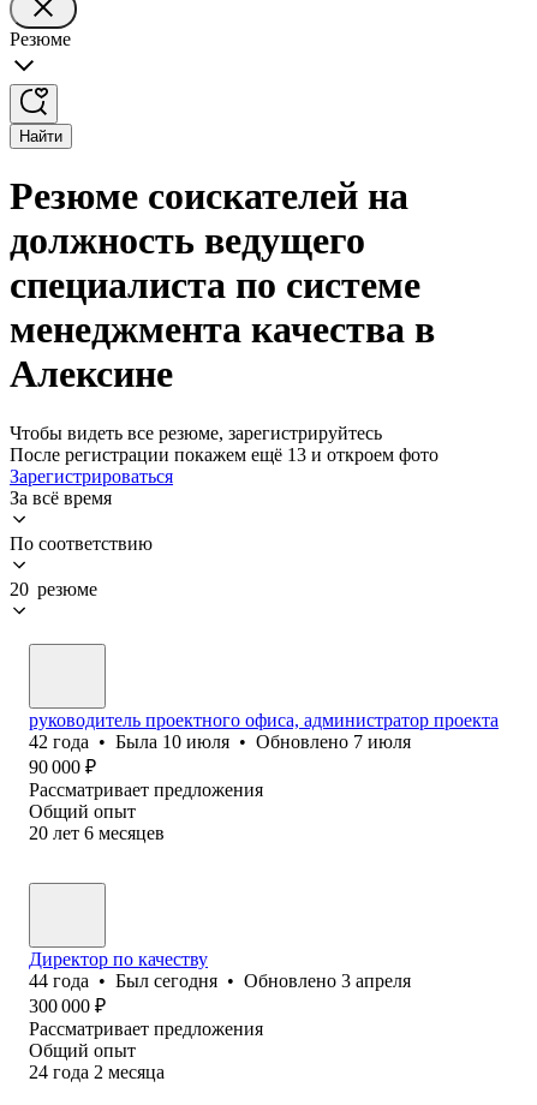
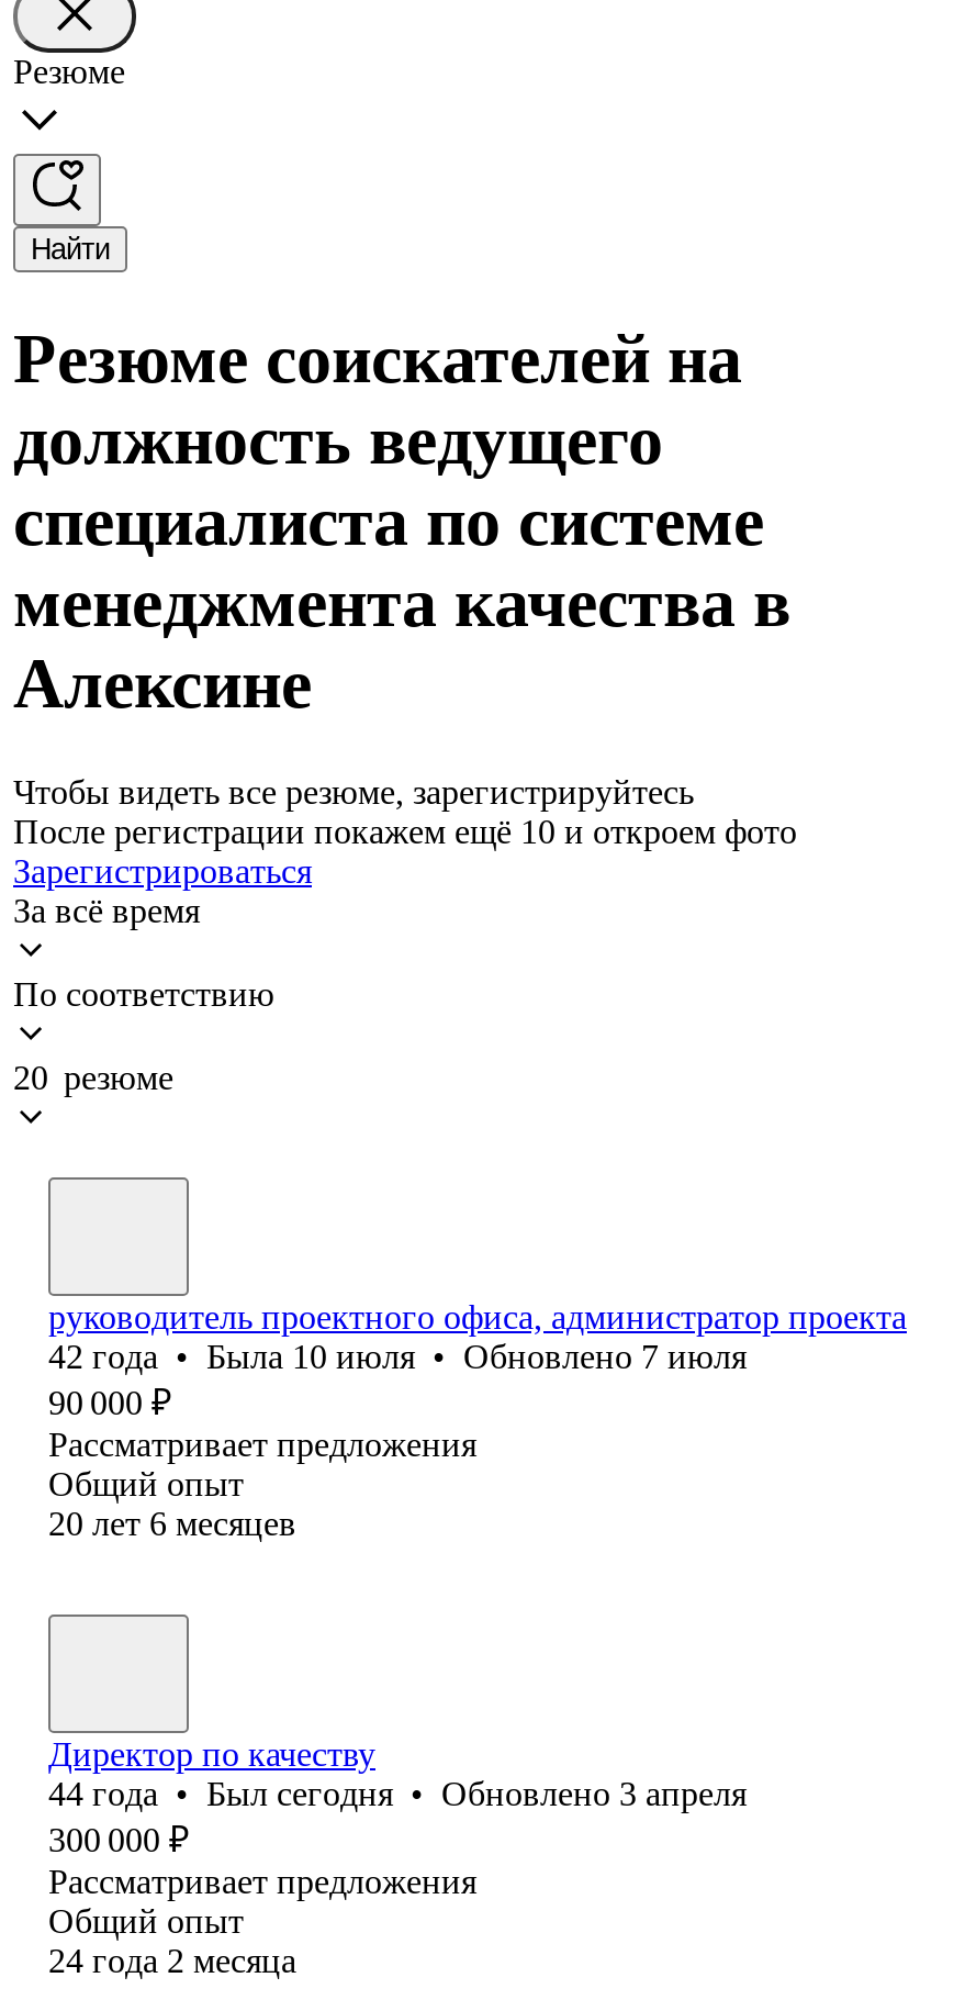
- После регистрации покажем ещё 13 и откроем фото
+ После регистрации покажем ещё 10 и откроем фото
